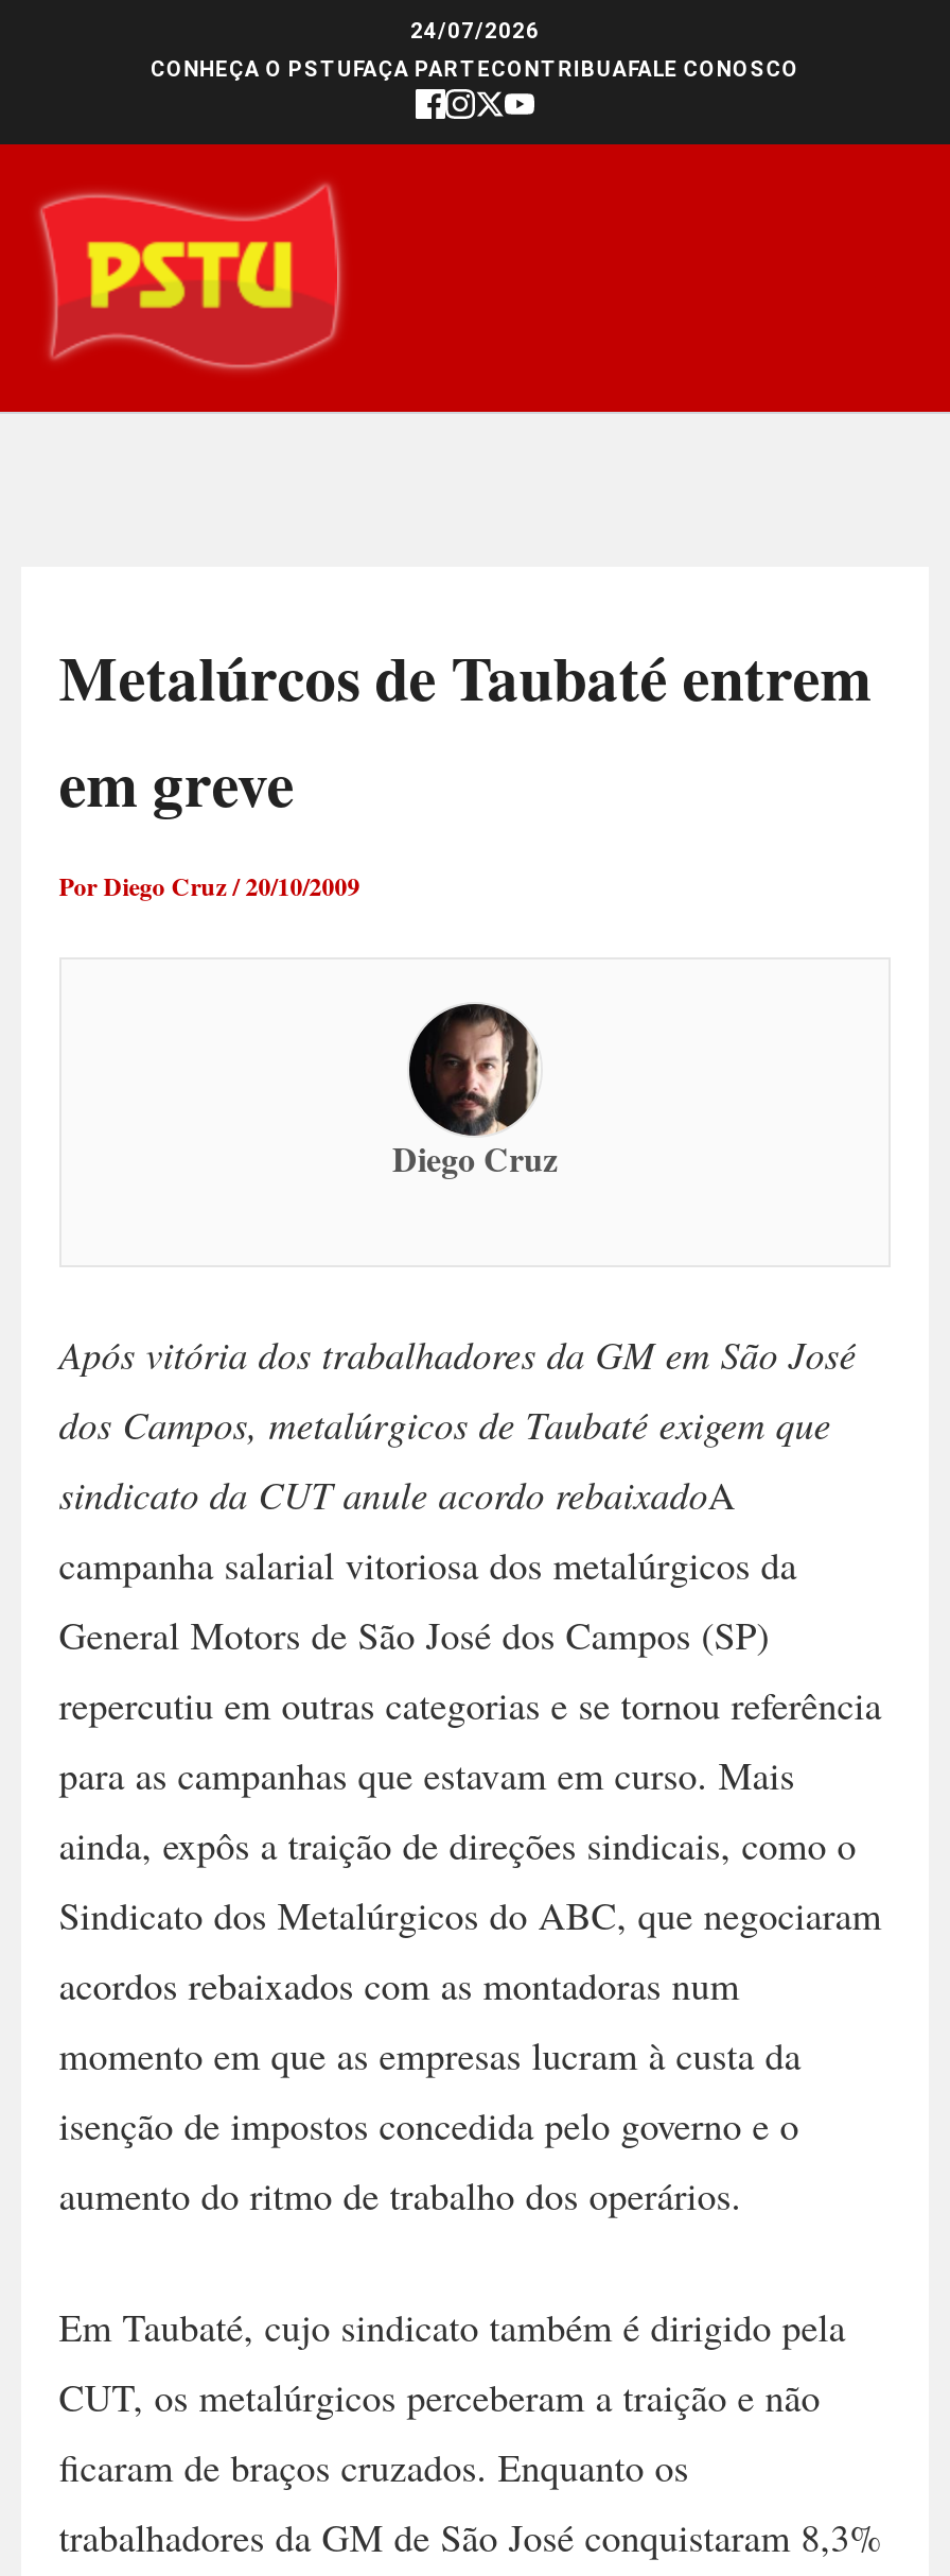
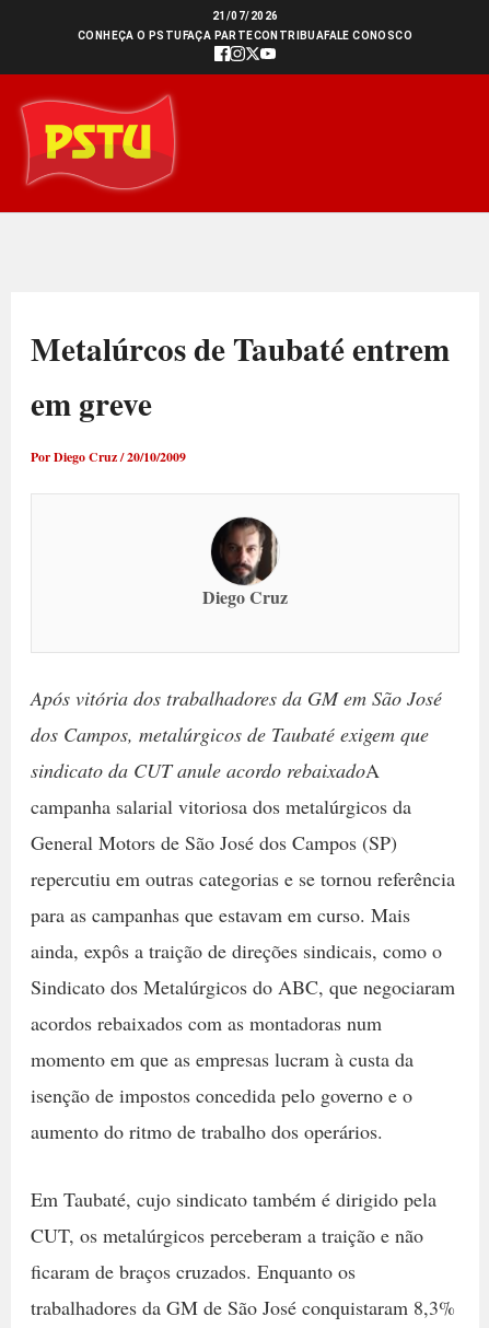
- 24/07/2026
+ 21/07/2026
